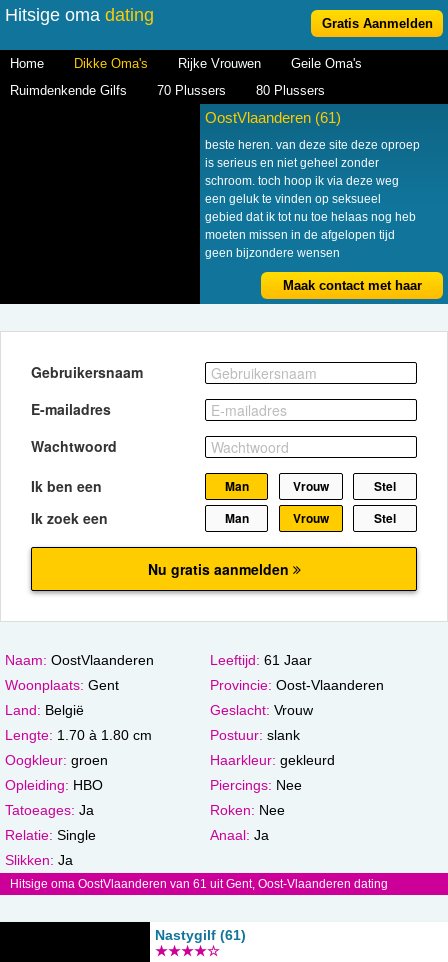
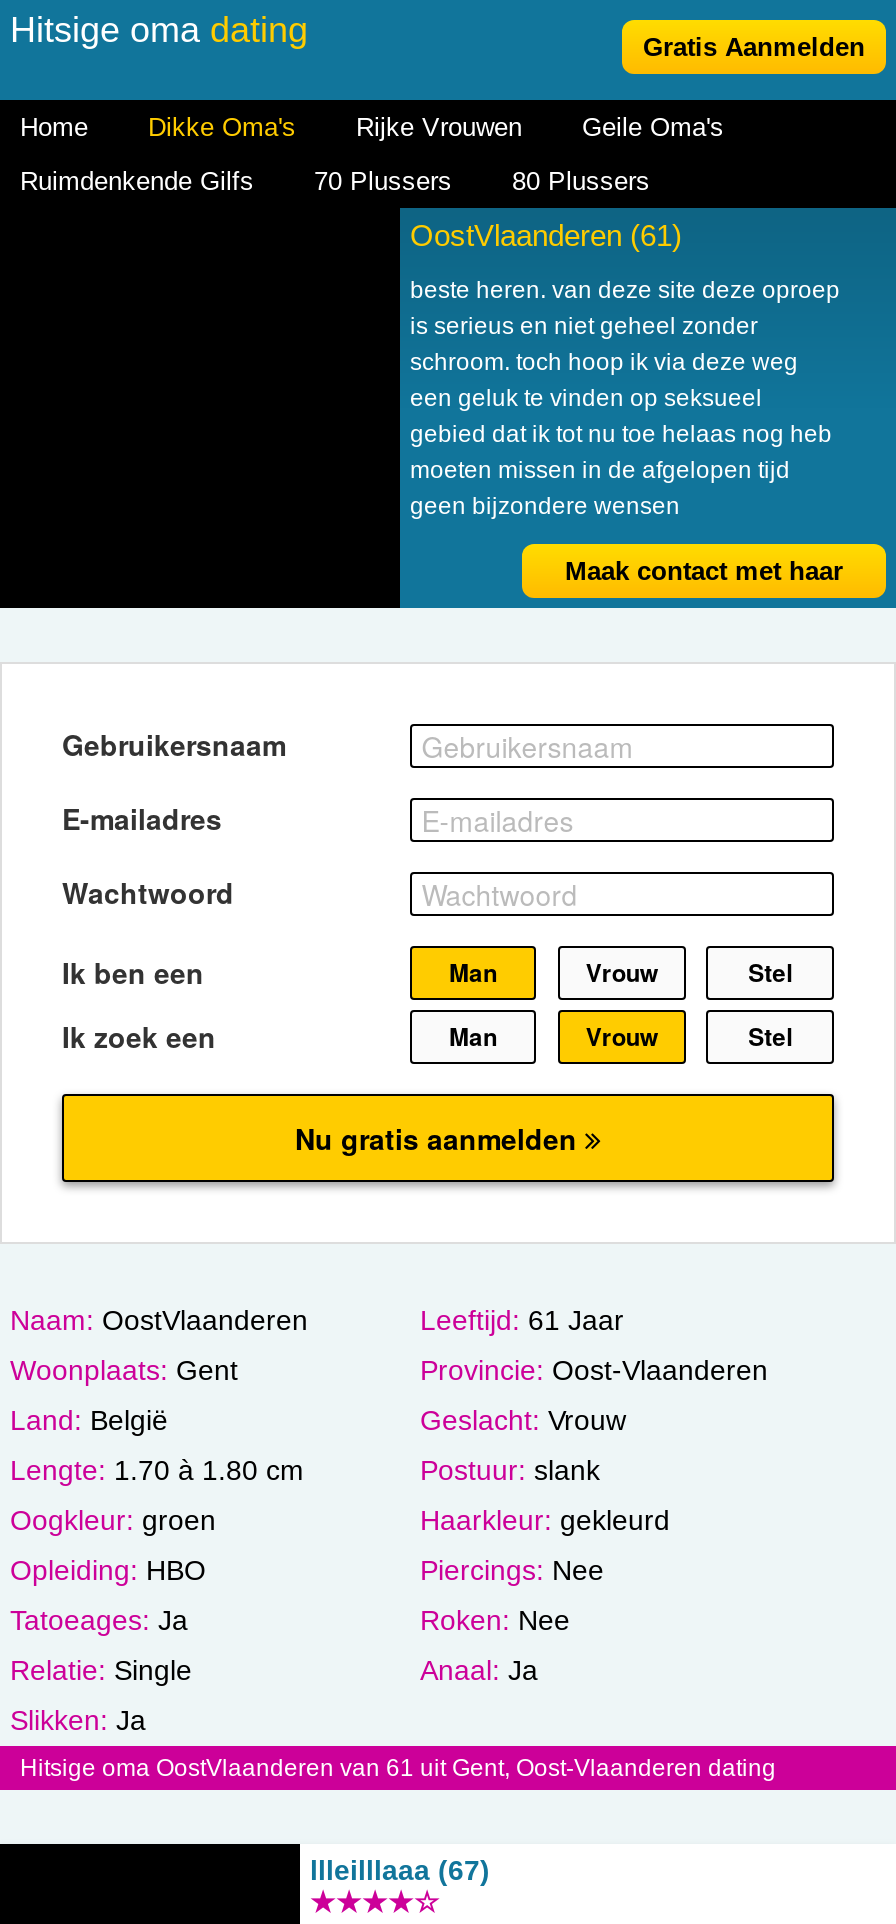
- Nastygilf (61)
+ llleilllaaa (67)
